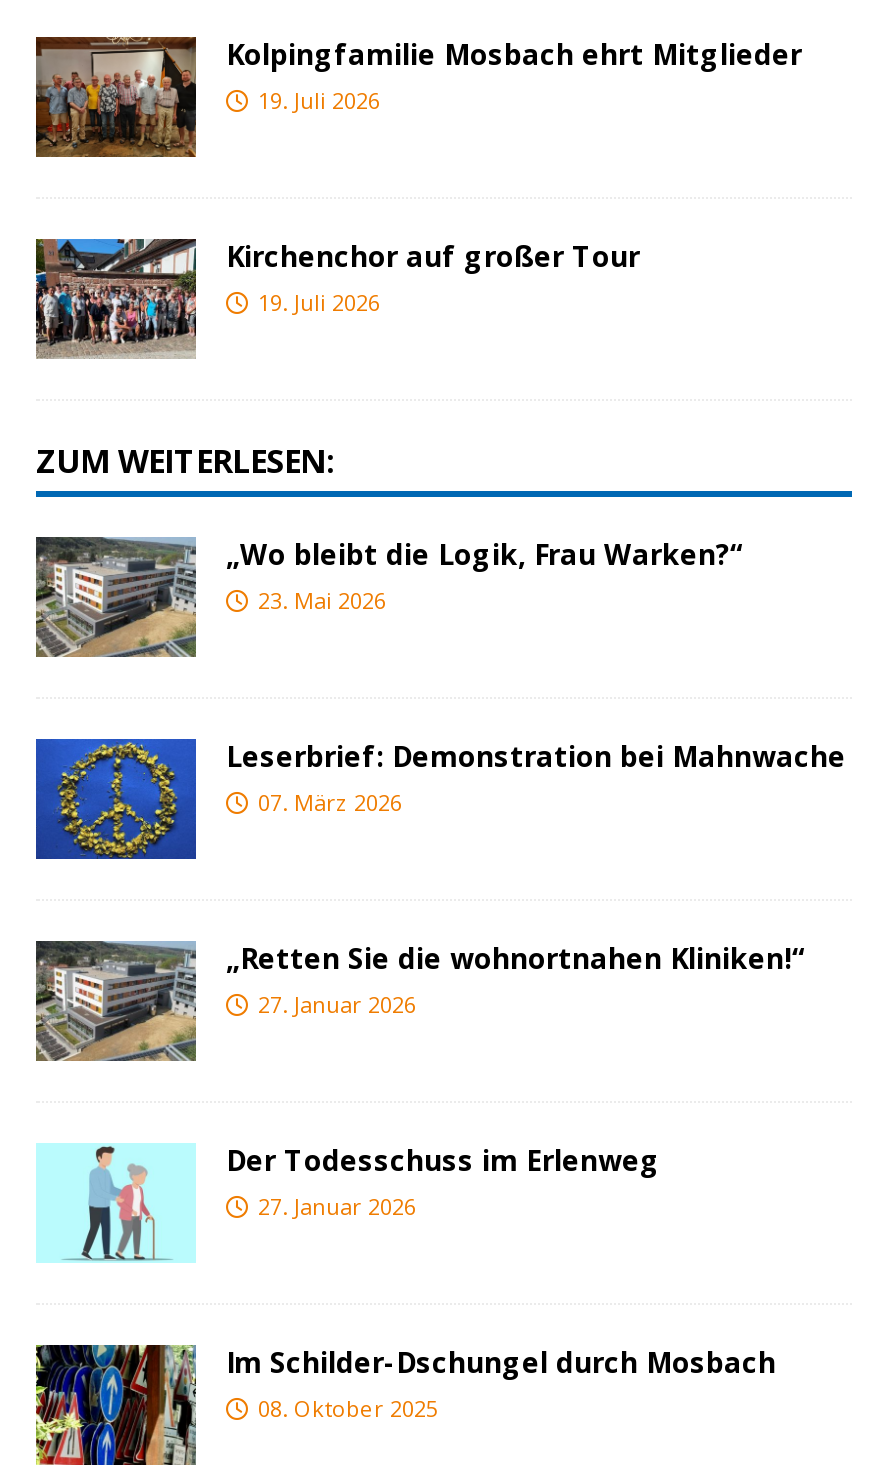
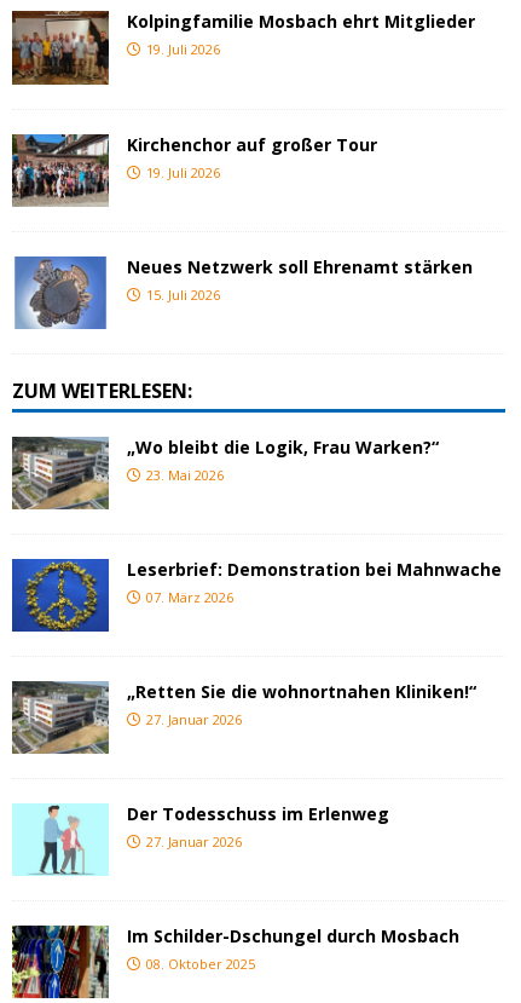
+ [image]
+ Neues Netzwerk soll Ehrenamt stärken
+ 15. Juli 2026
